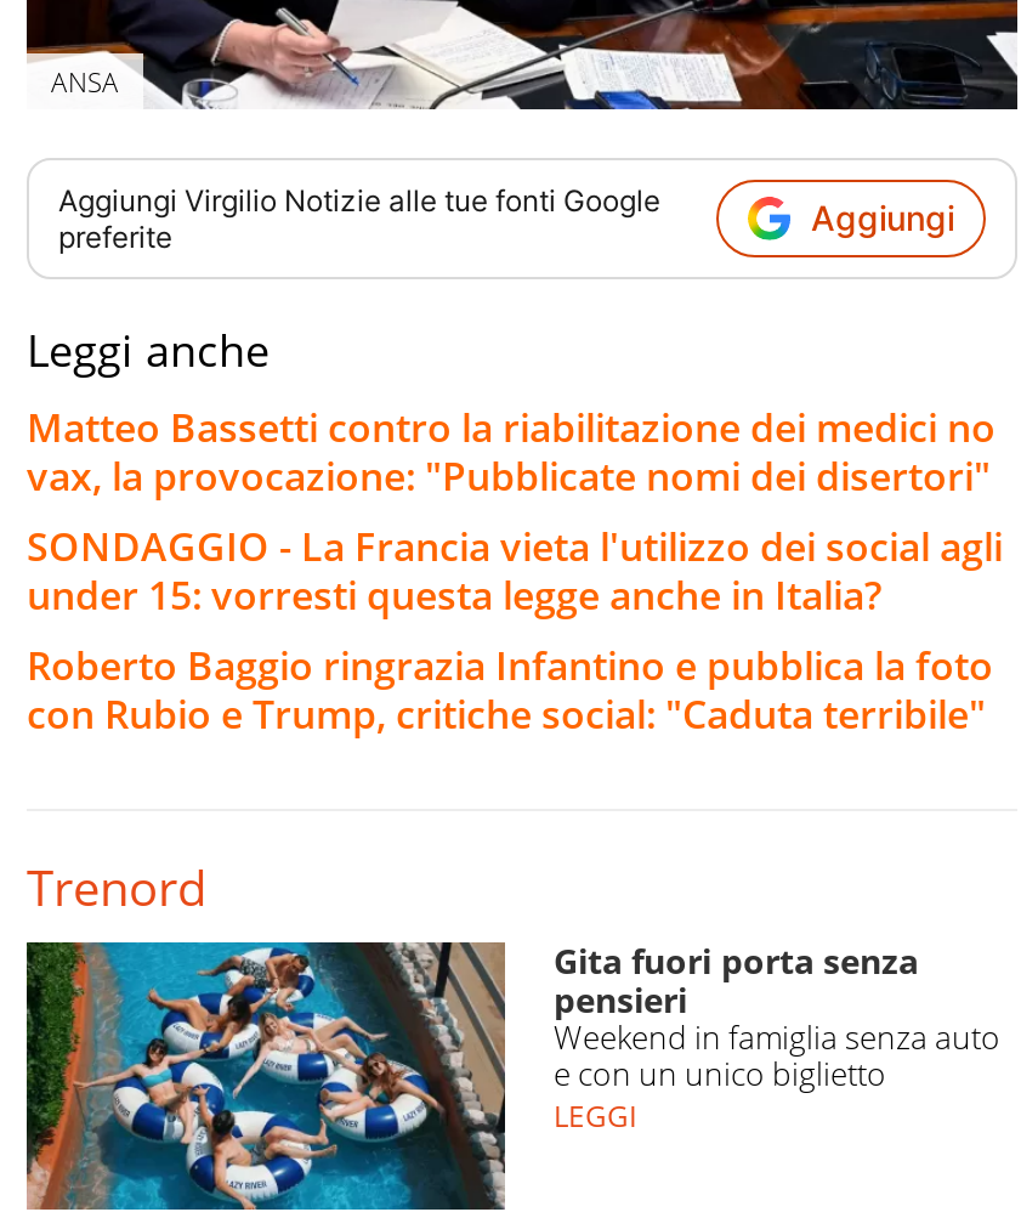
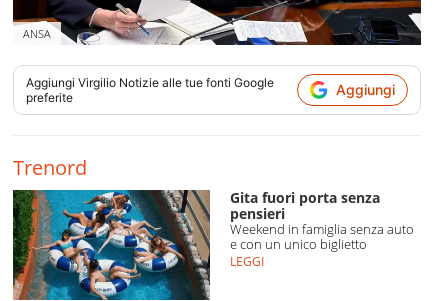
- Leggi anche
- Matteo Bassetti contro la riabilitazione dei medici no
- vax, la provocazione: "Pubblicate nomi dei disertori"
- SONDAGGIO - La Francia vieta l'utilizzo dei social agli
- under 15: vorresti questa legge anche in Italia?
- Roberto Baggio ringrazia Infantino e pubblica la foto
- con Rubio e Trump, critiche social: "Caduta terribile"
